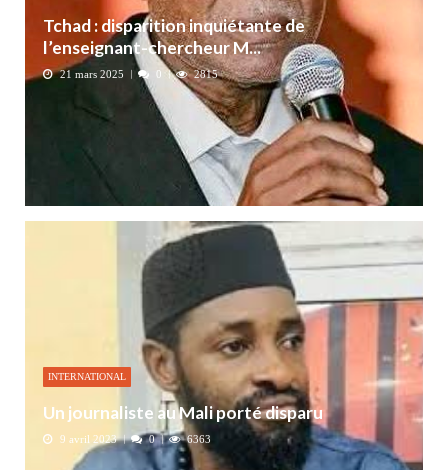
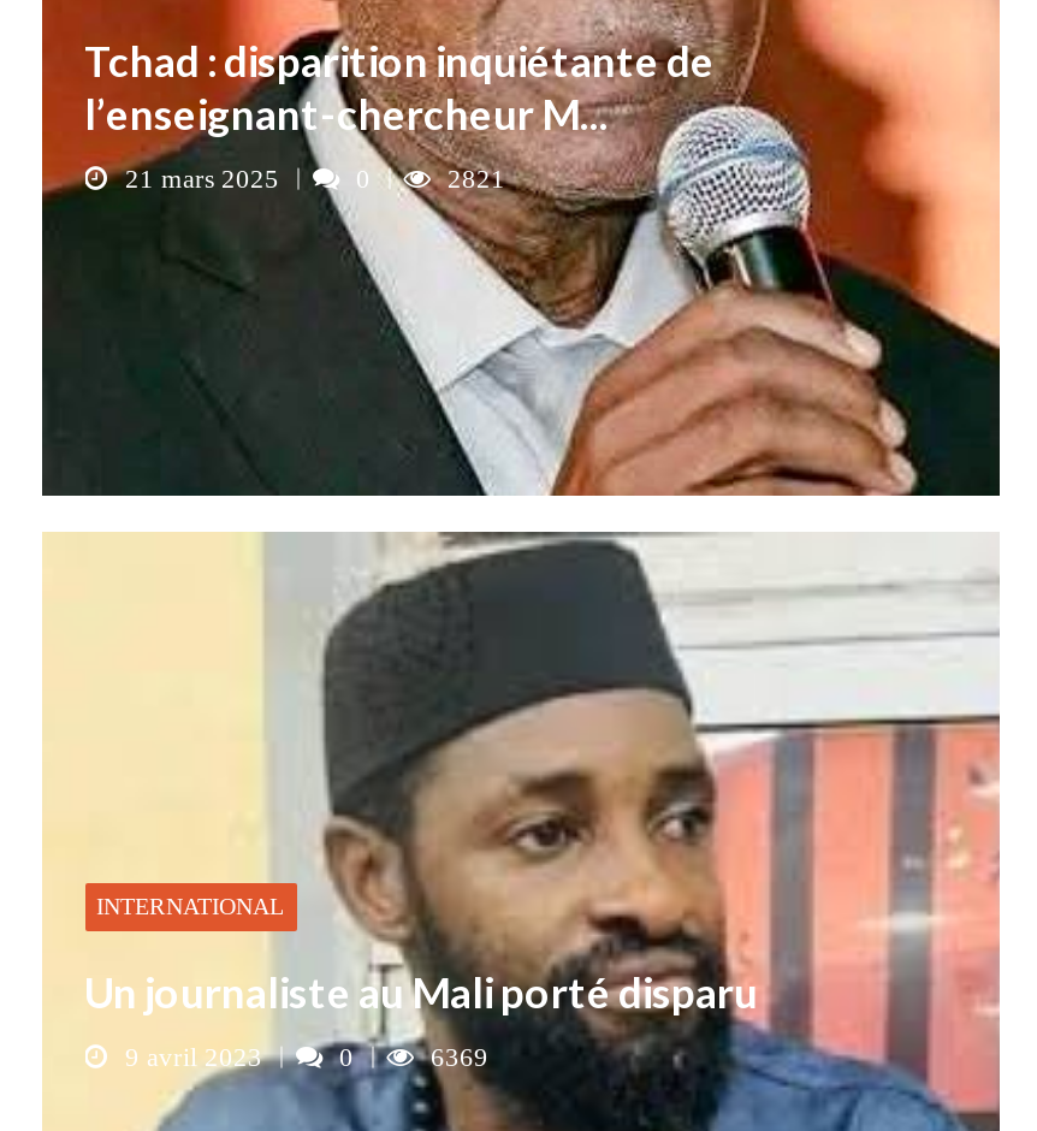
- 2815
+ 2821

- 6363
+ 6369
